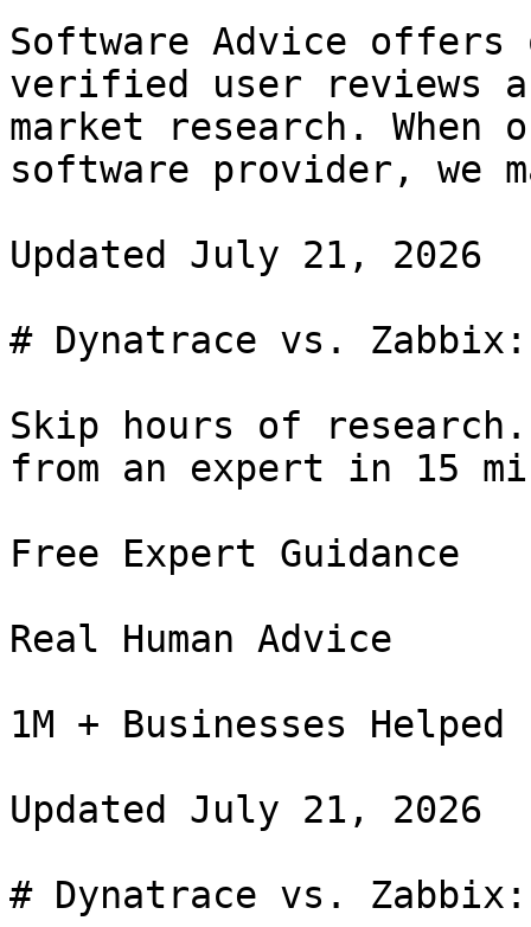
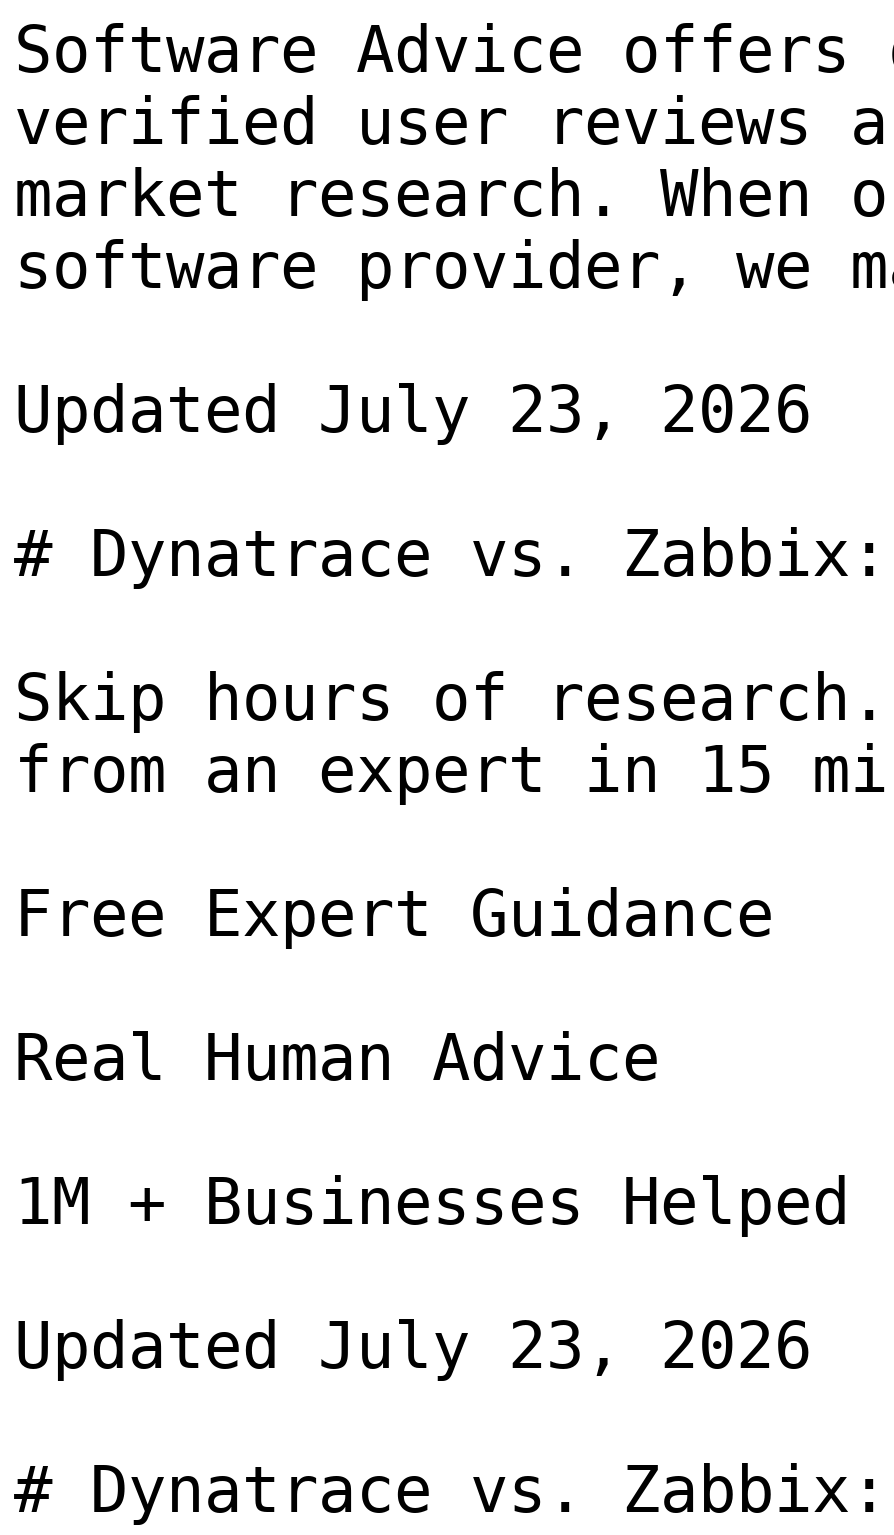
- Updated July 21, 2026
+ Updated July 23, 2026

- Updated July 21, 2026
+ Updated July 23, 2026
